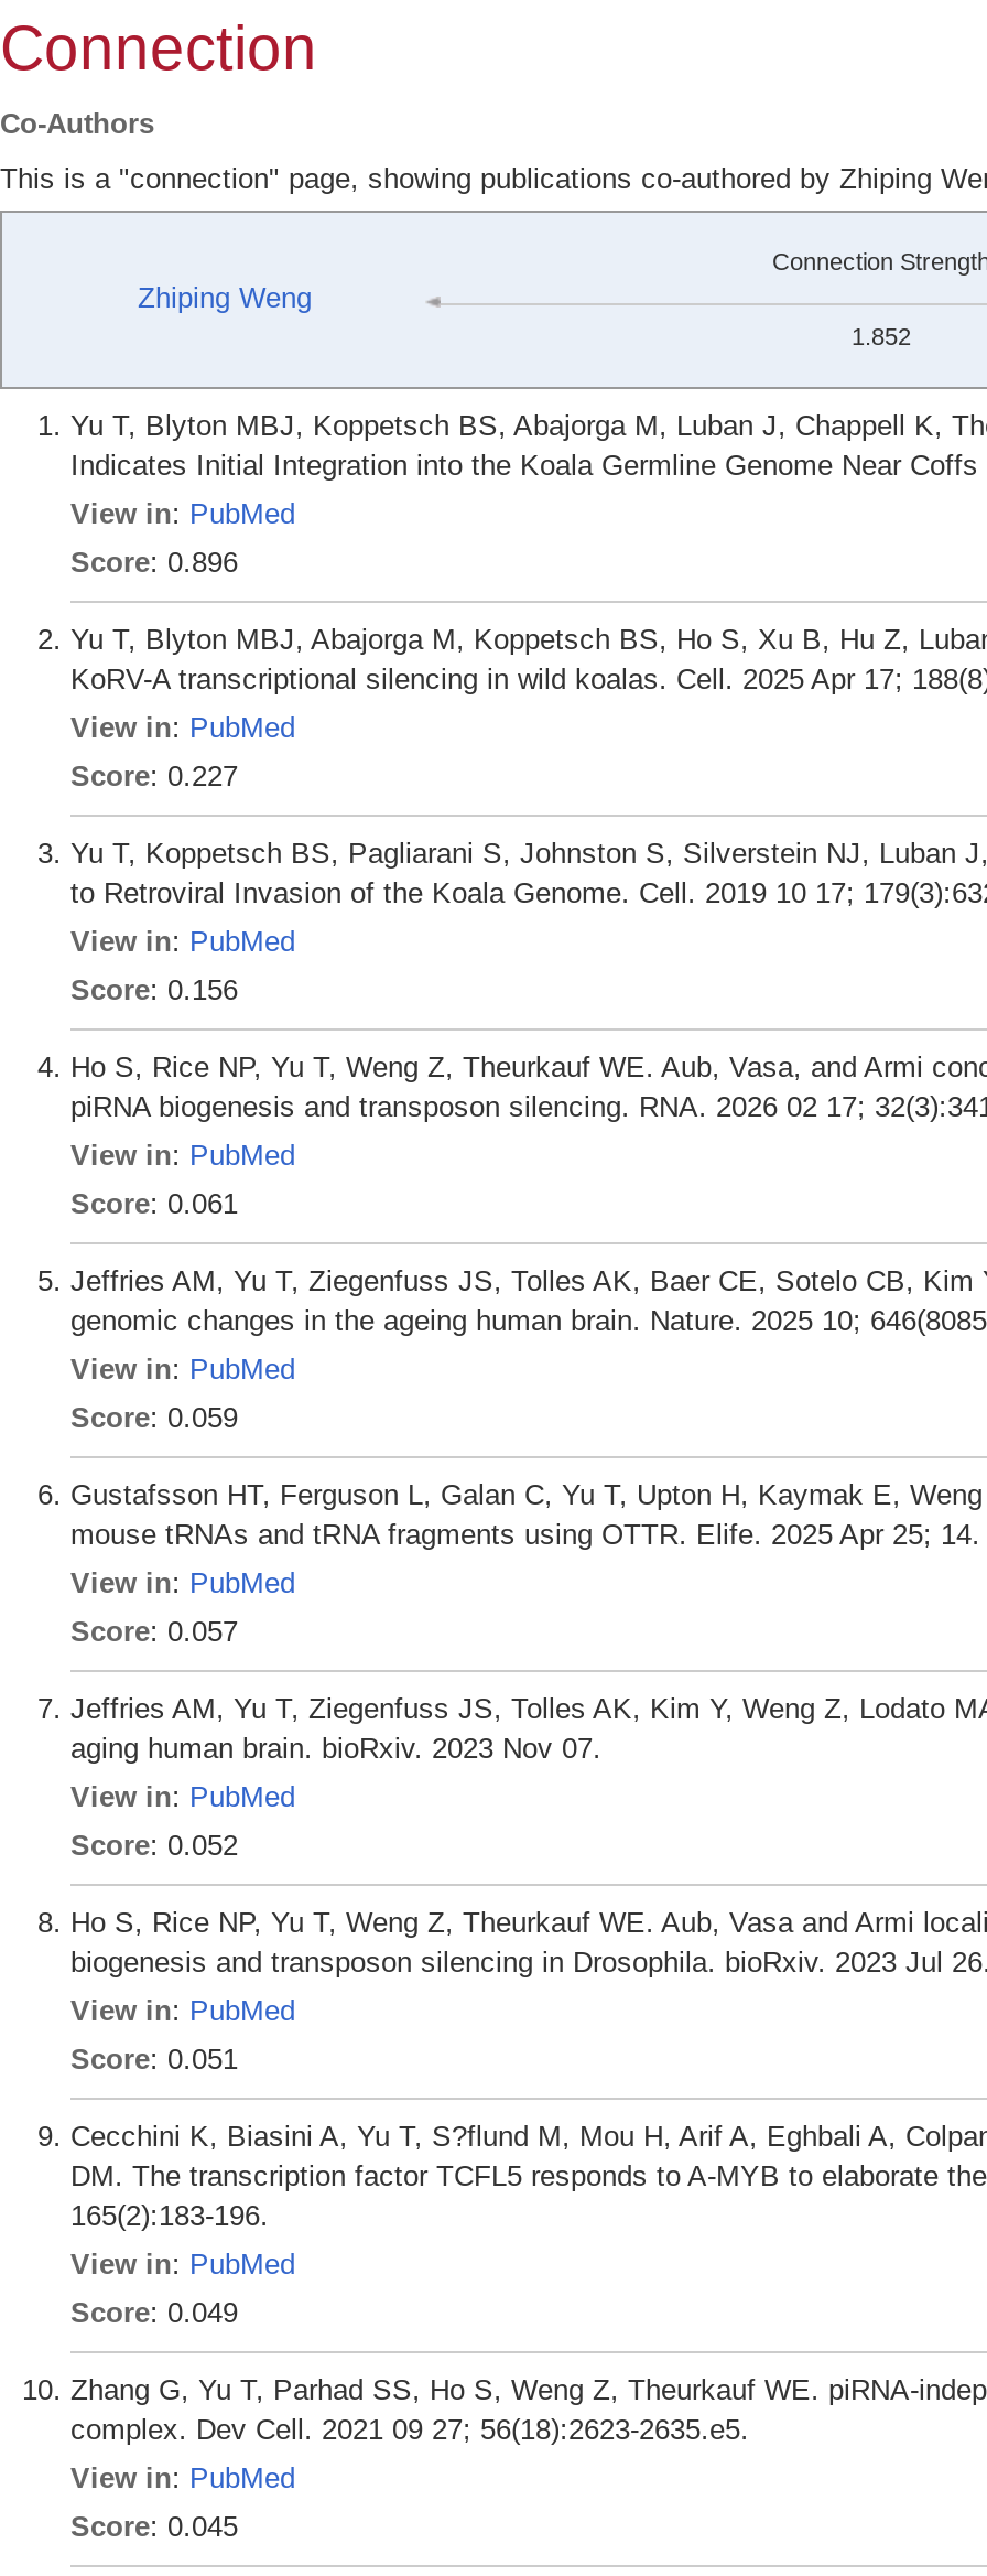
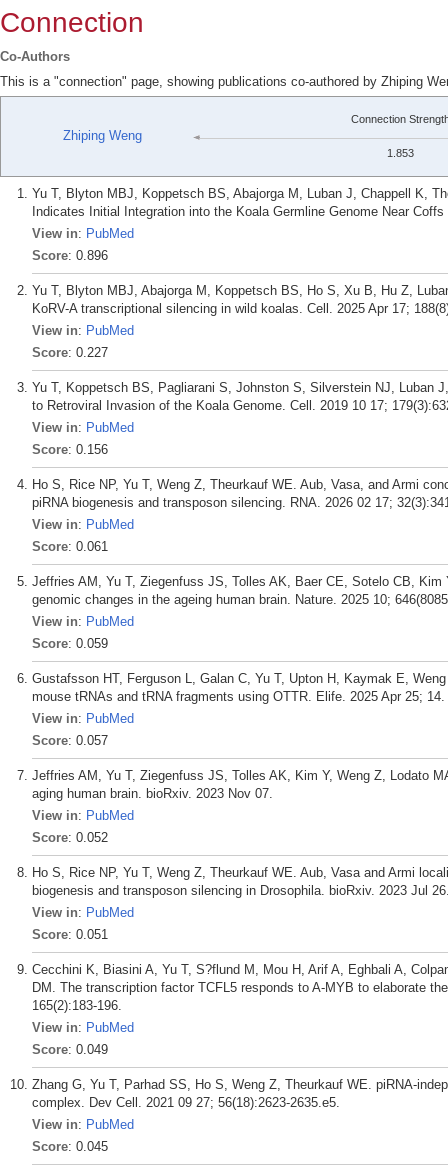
- 1.852
+ 1.853
